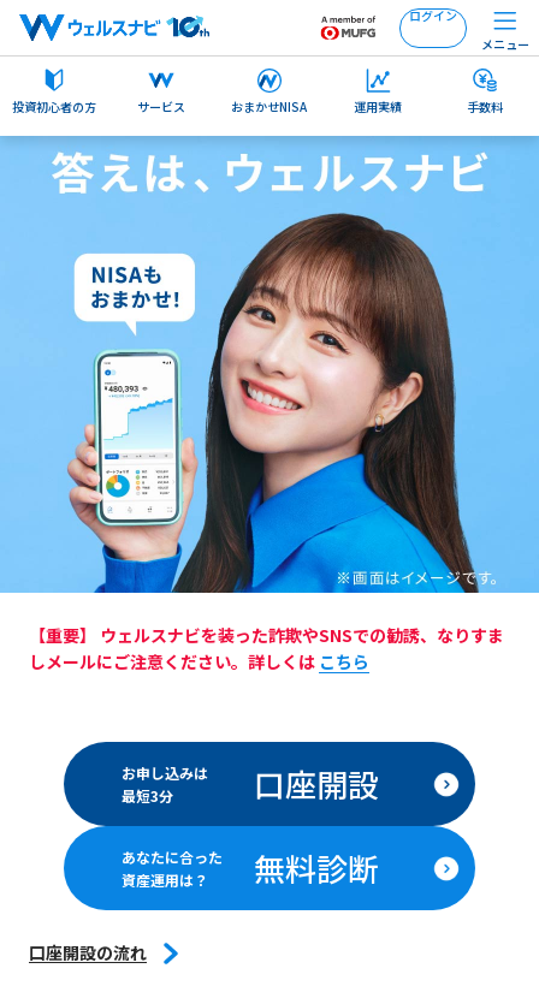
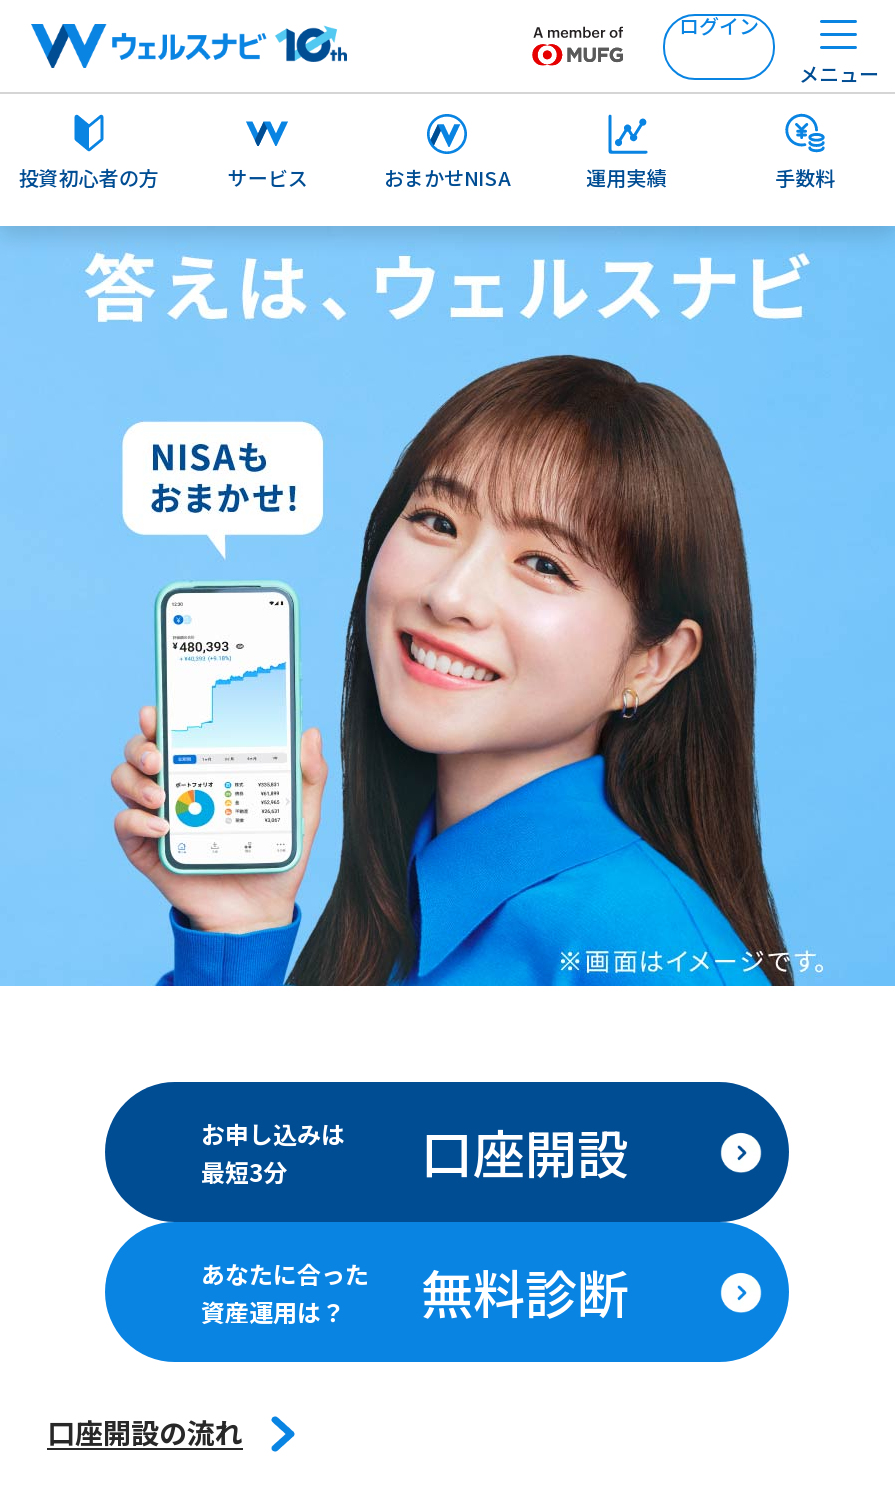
- 【重要】ウェルスナビを装った詐欺やSNSでの勧誘、なりすま
- しメールにご注意ください。詳しくはこちら
